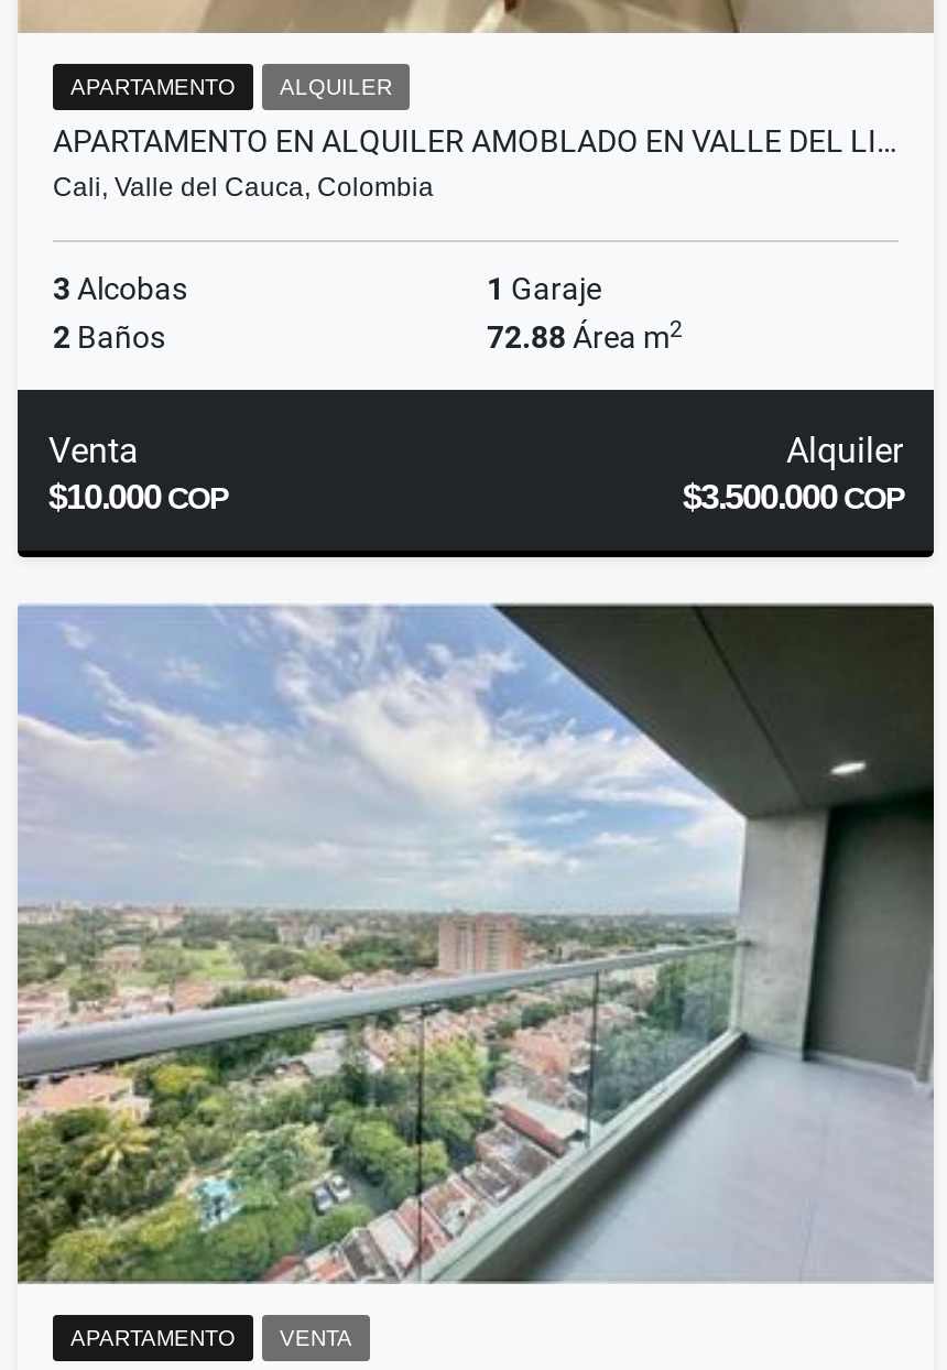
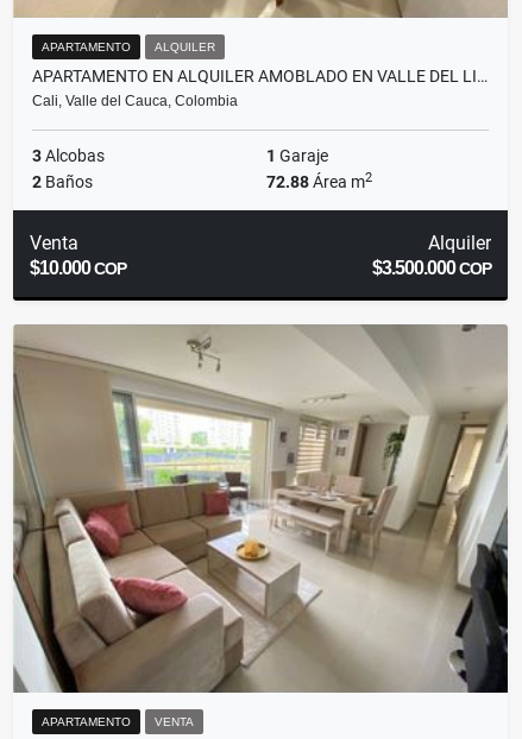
- [image]
+ [image]
